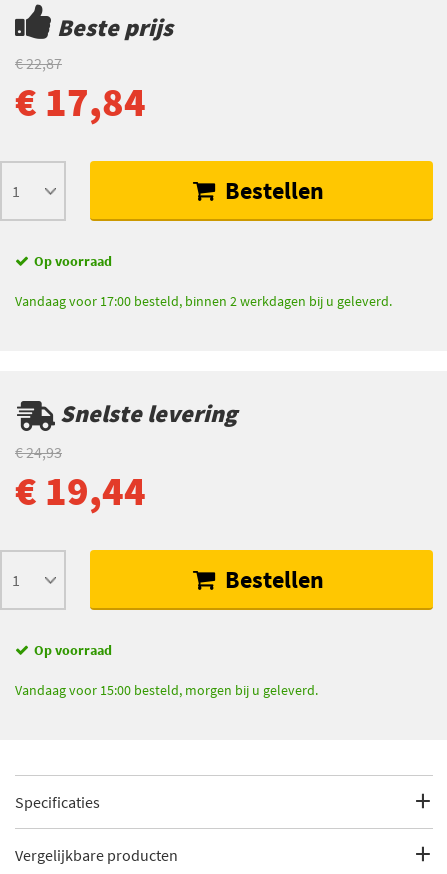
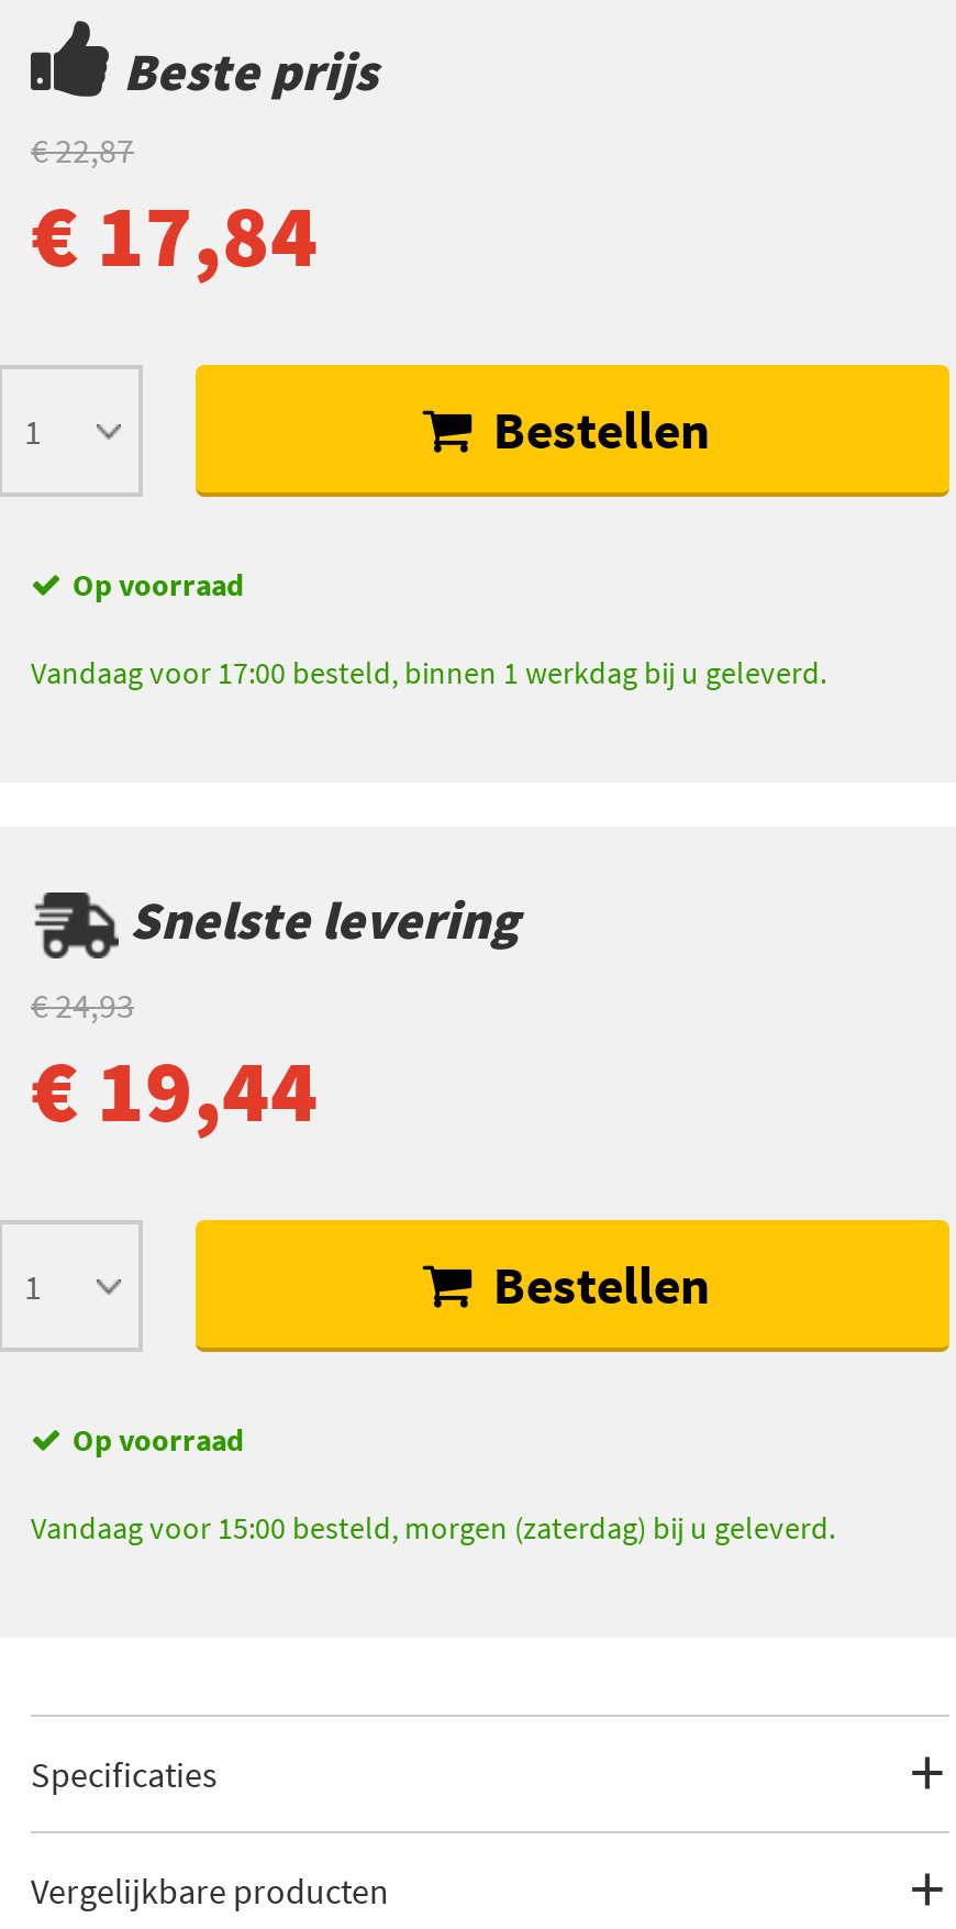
- Vandaag voor 17:00 besteld, binnen 2 werkdagen bij u geleverd.
+ Vandaag voor 17:00 besteld, binnen 1 werkdag bij u geleverd.

- Vandaag voor 15:00 besteld, morgen bij u geleverd.
+ Vandaag voor 15:00 besteld, morgen (zaterdag) bij u geleverd.
